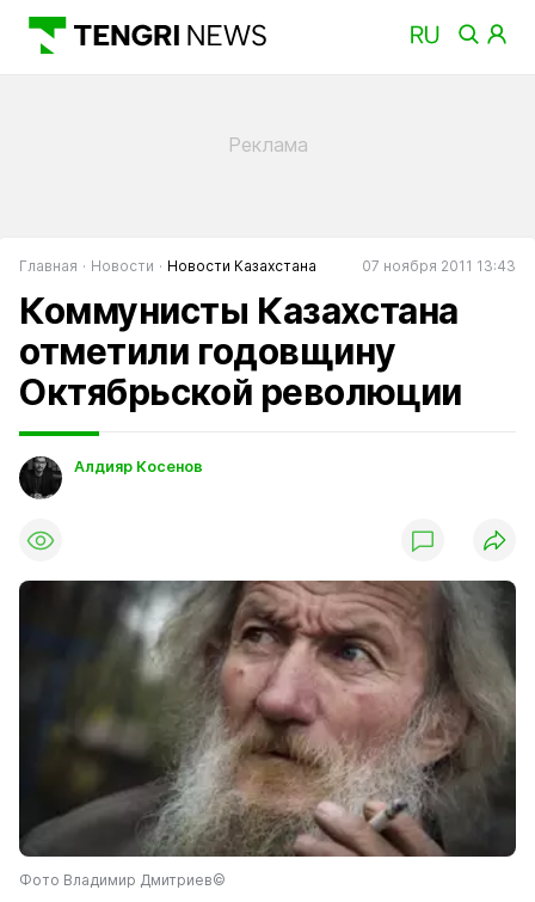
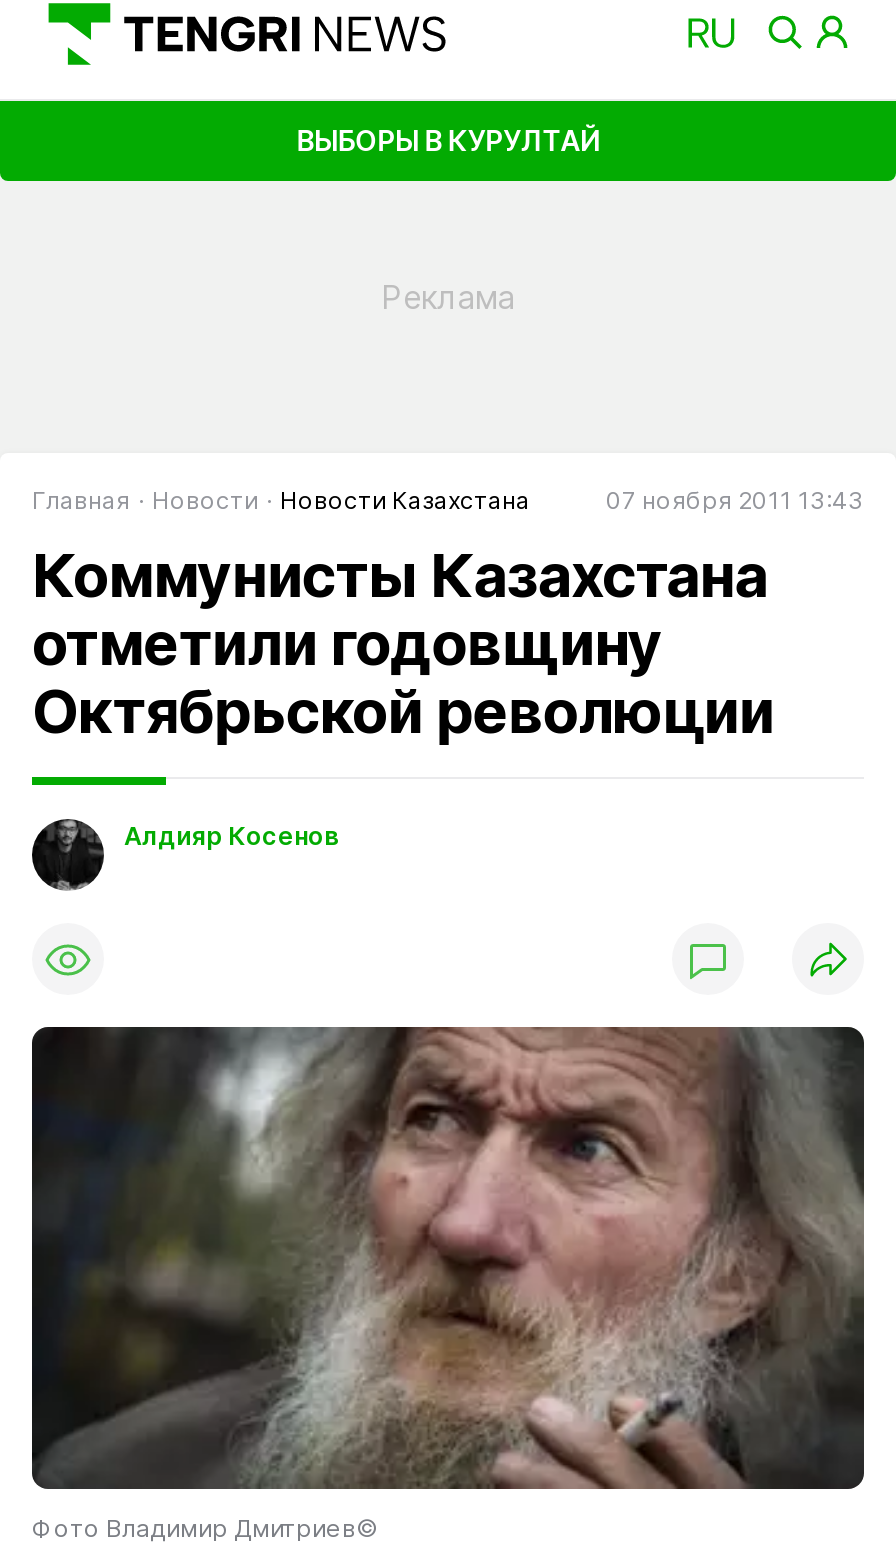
+ ВЫБОРЫ В КУРУЛТАЙ
